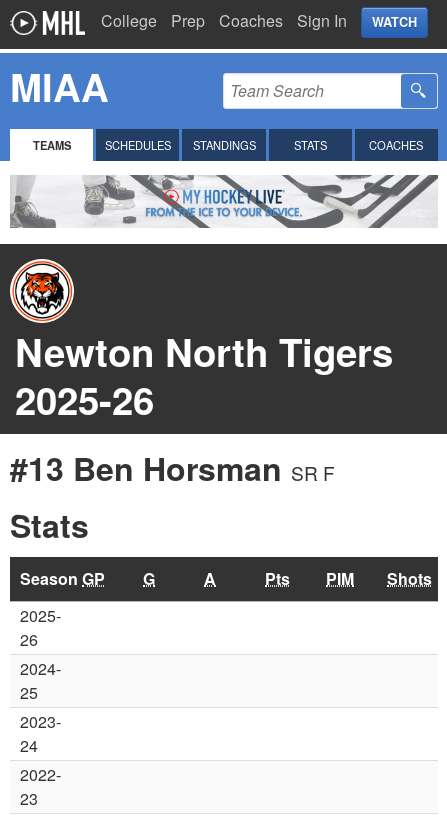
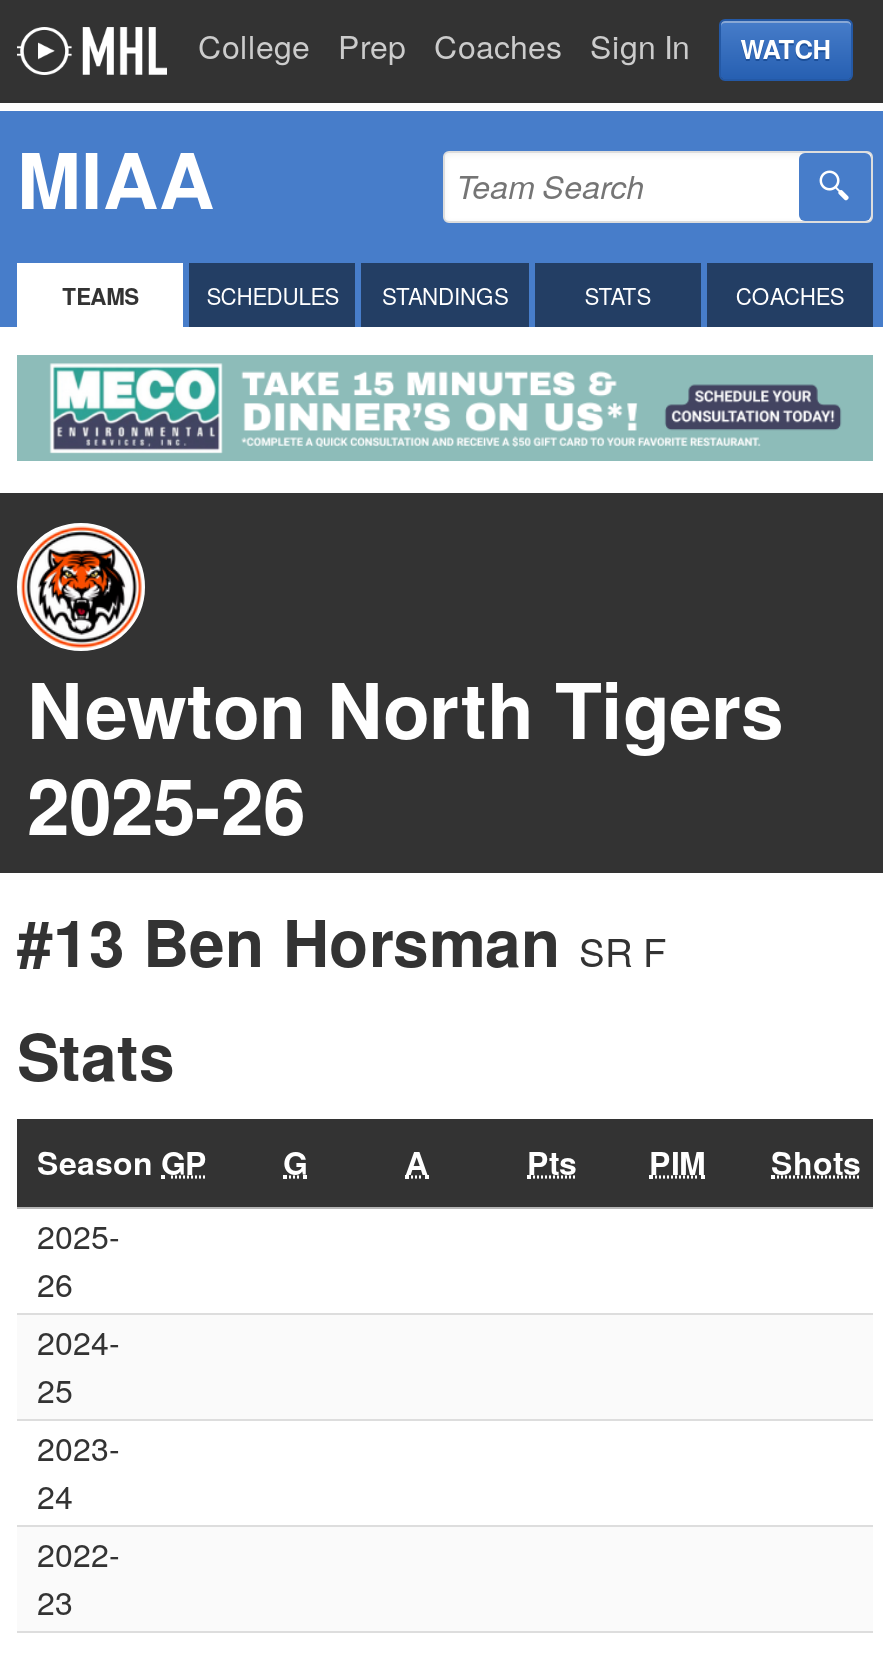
- [image]
+ [image]
